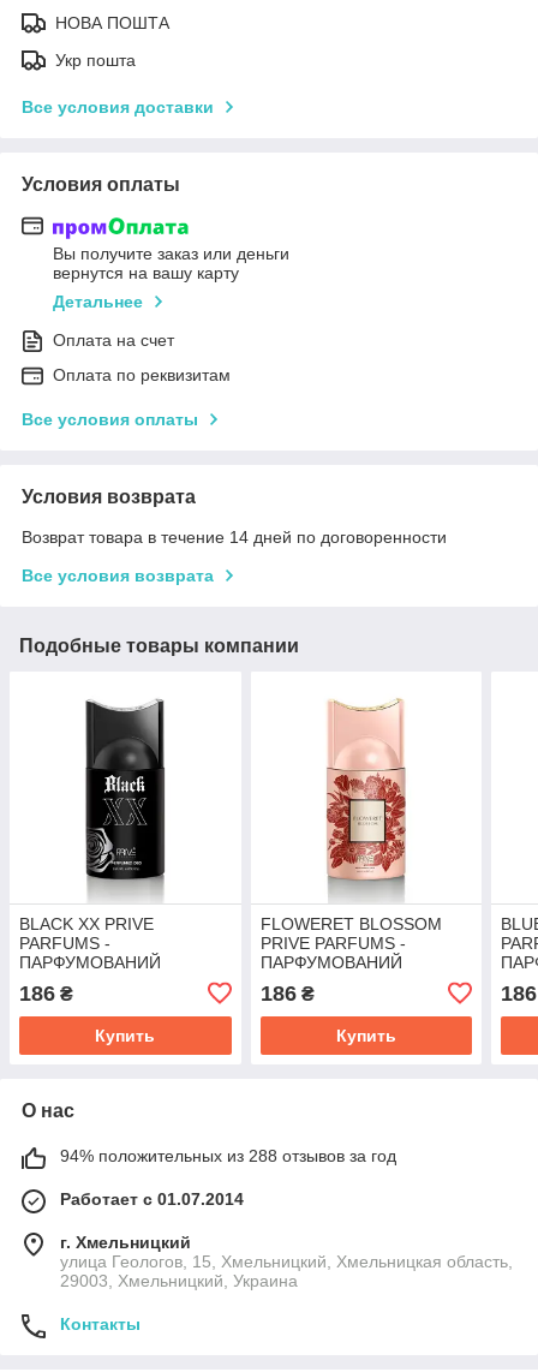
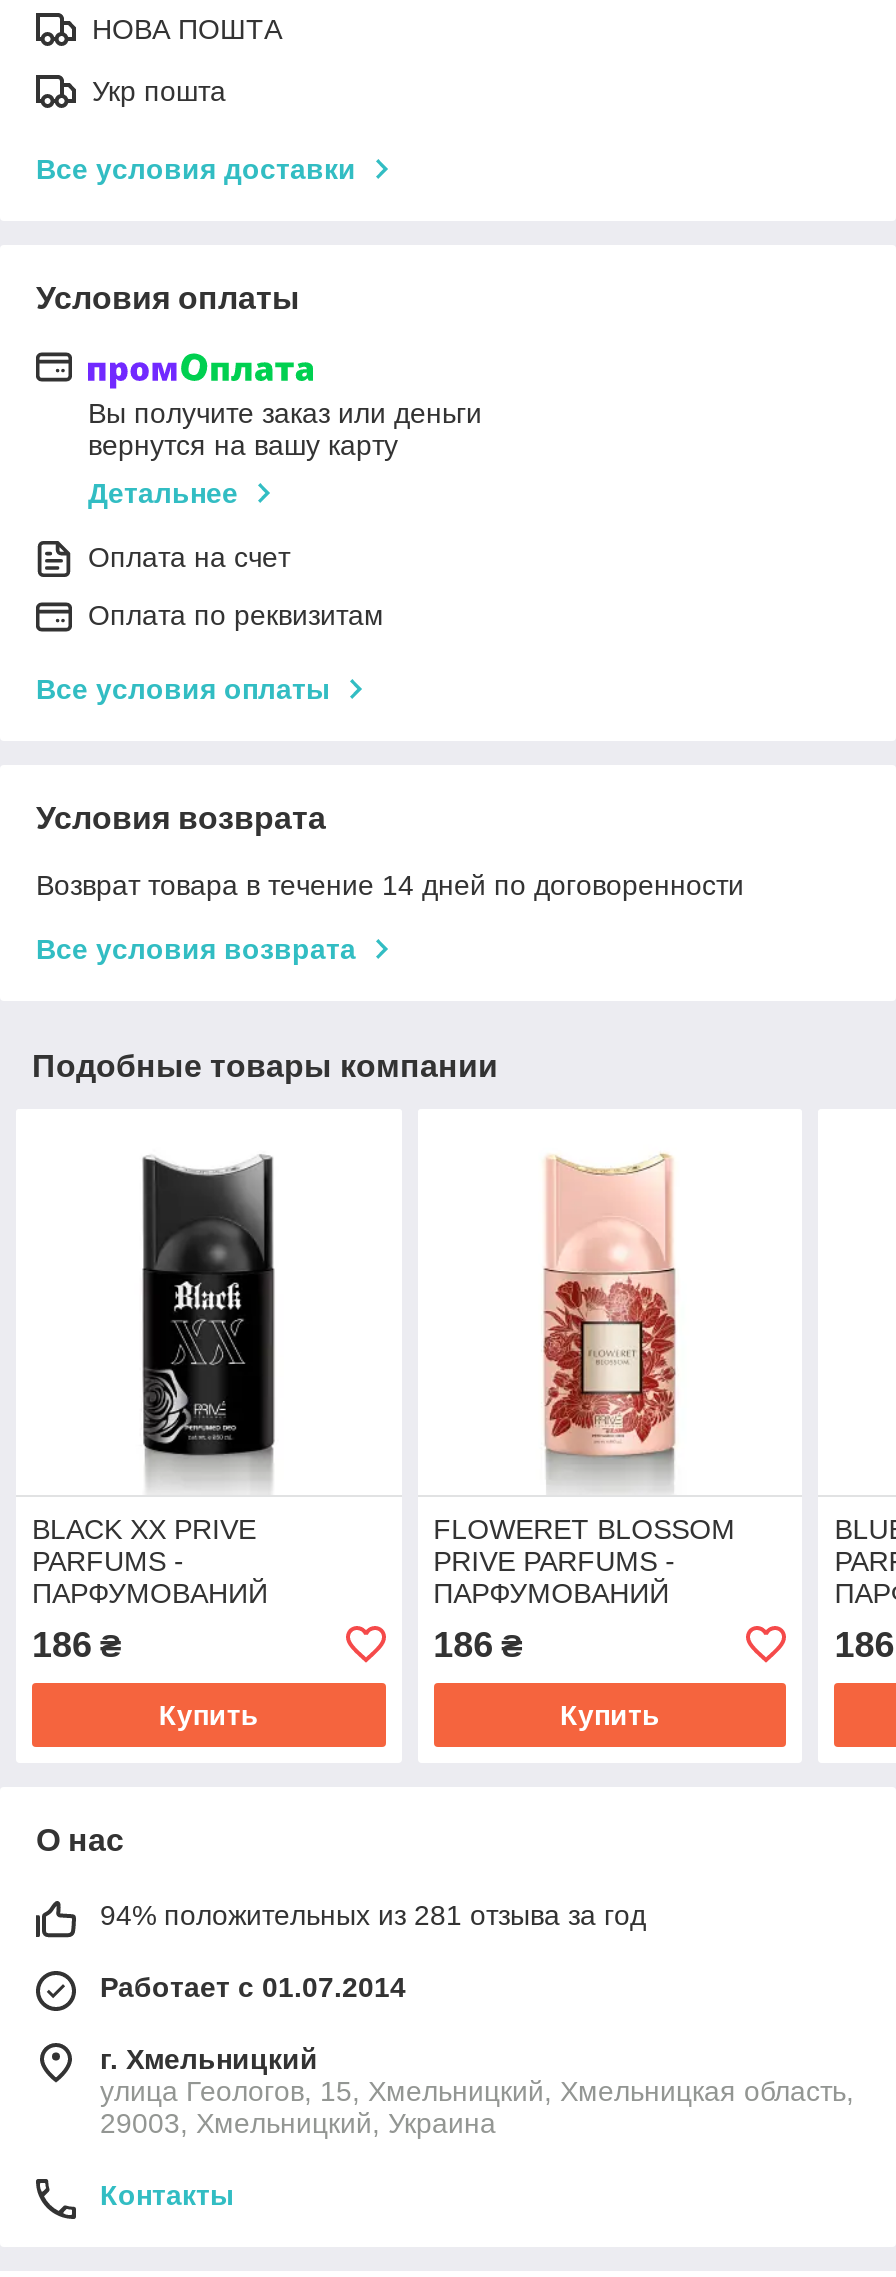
- 94% положительных из 288 отзывов за год
+ 94% положительных из 281 отзыва за год
